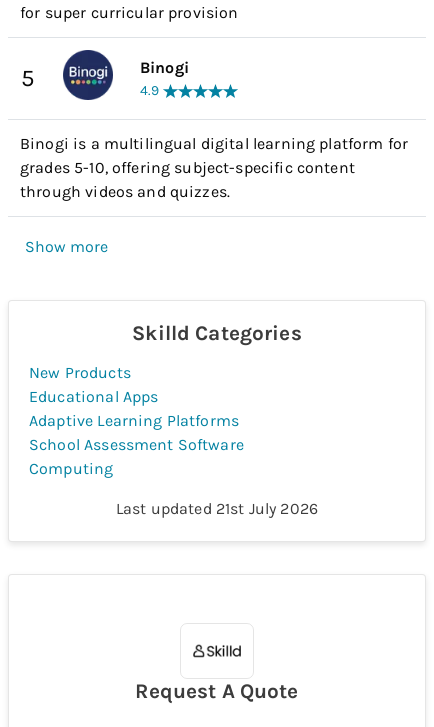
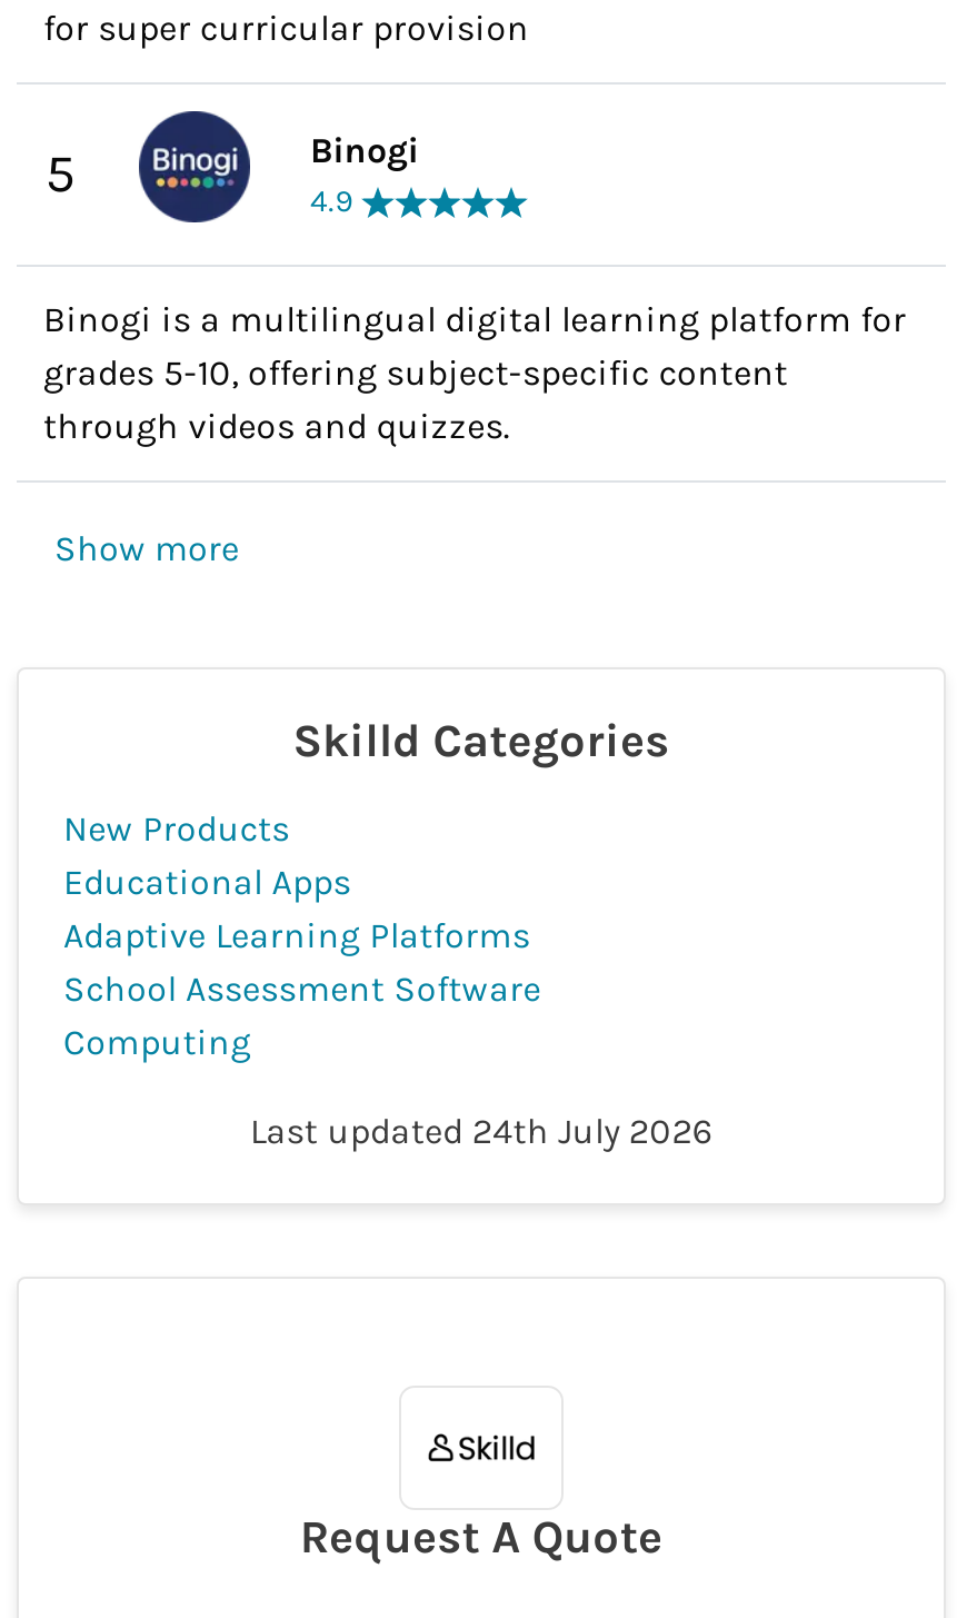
- Last updated 21st July 2026
+ Last updated 24th July 2026
